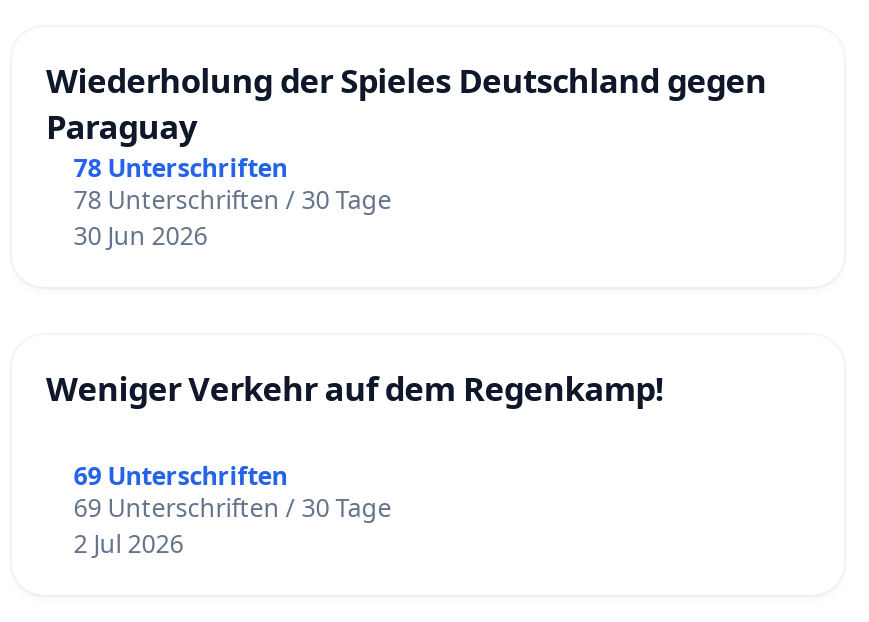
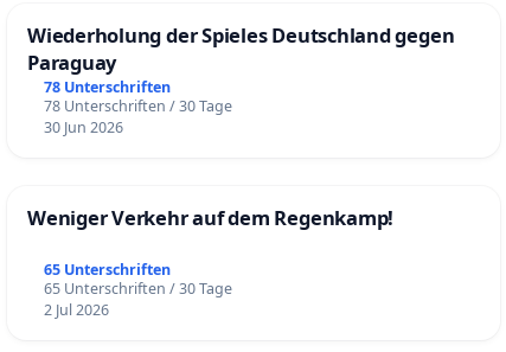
- 69 Unterschriften
+ 65 Unterschriften

- 69 Unterschriften / 30 Tage
+ 65 Unterschriften / 30 Tage
